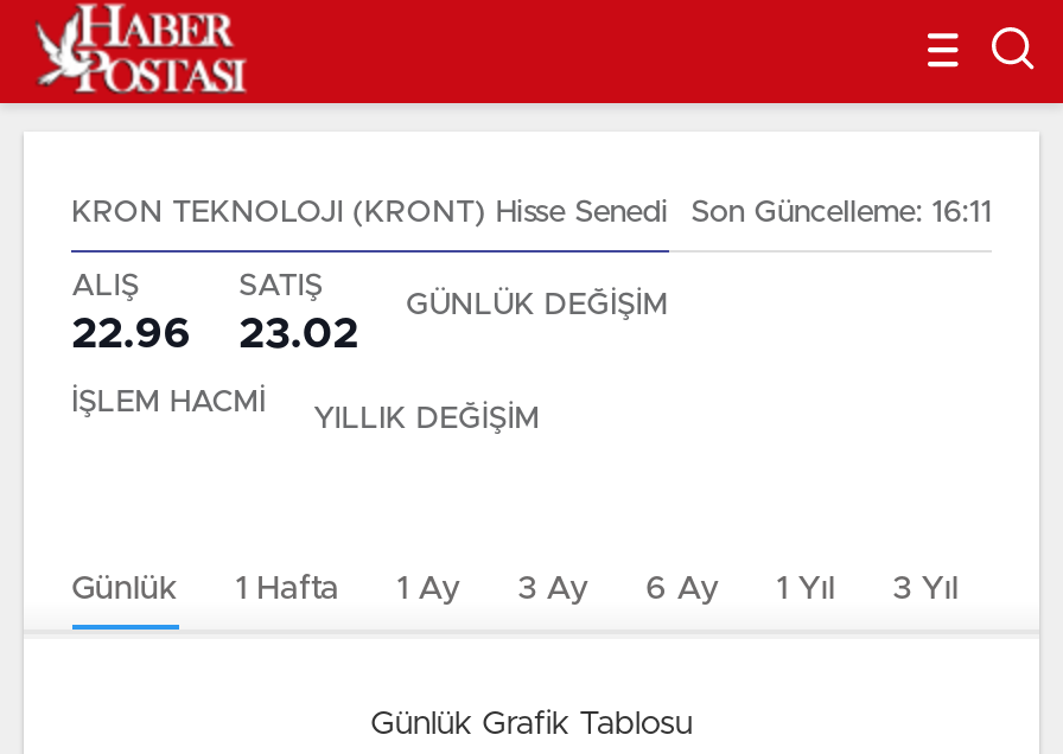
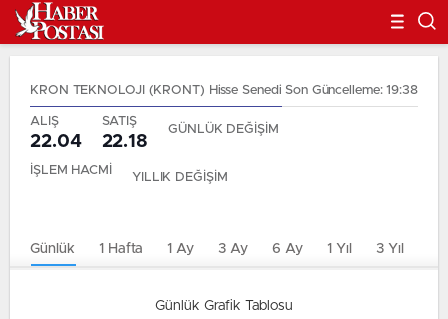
- KRON TEKNOLOJI (KRONT) Hisse Senedi
- Son Güncelleme: 16:11
+ KRON TEKNOLOJI (KRONT) Hisse Senedi Son Güncelleme: 19:38

- 22.96
+ 22.04

- 23.02
+ 22.18
